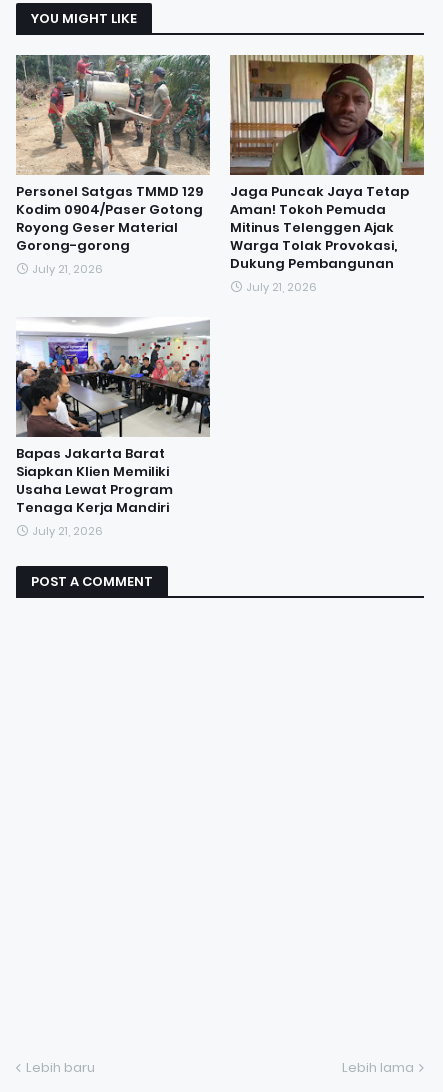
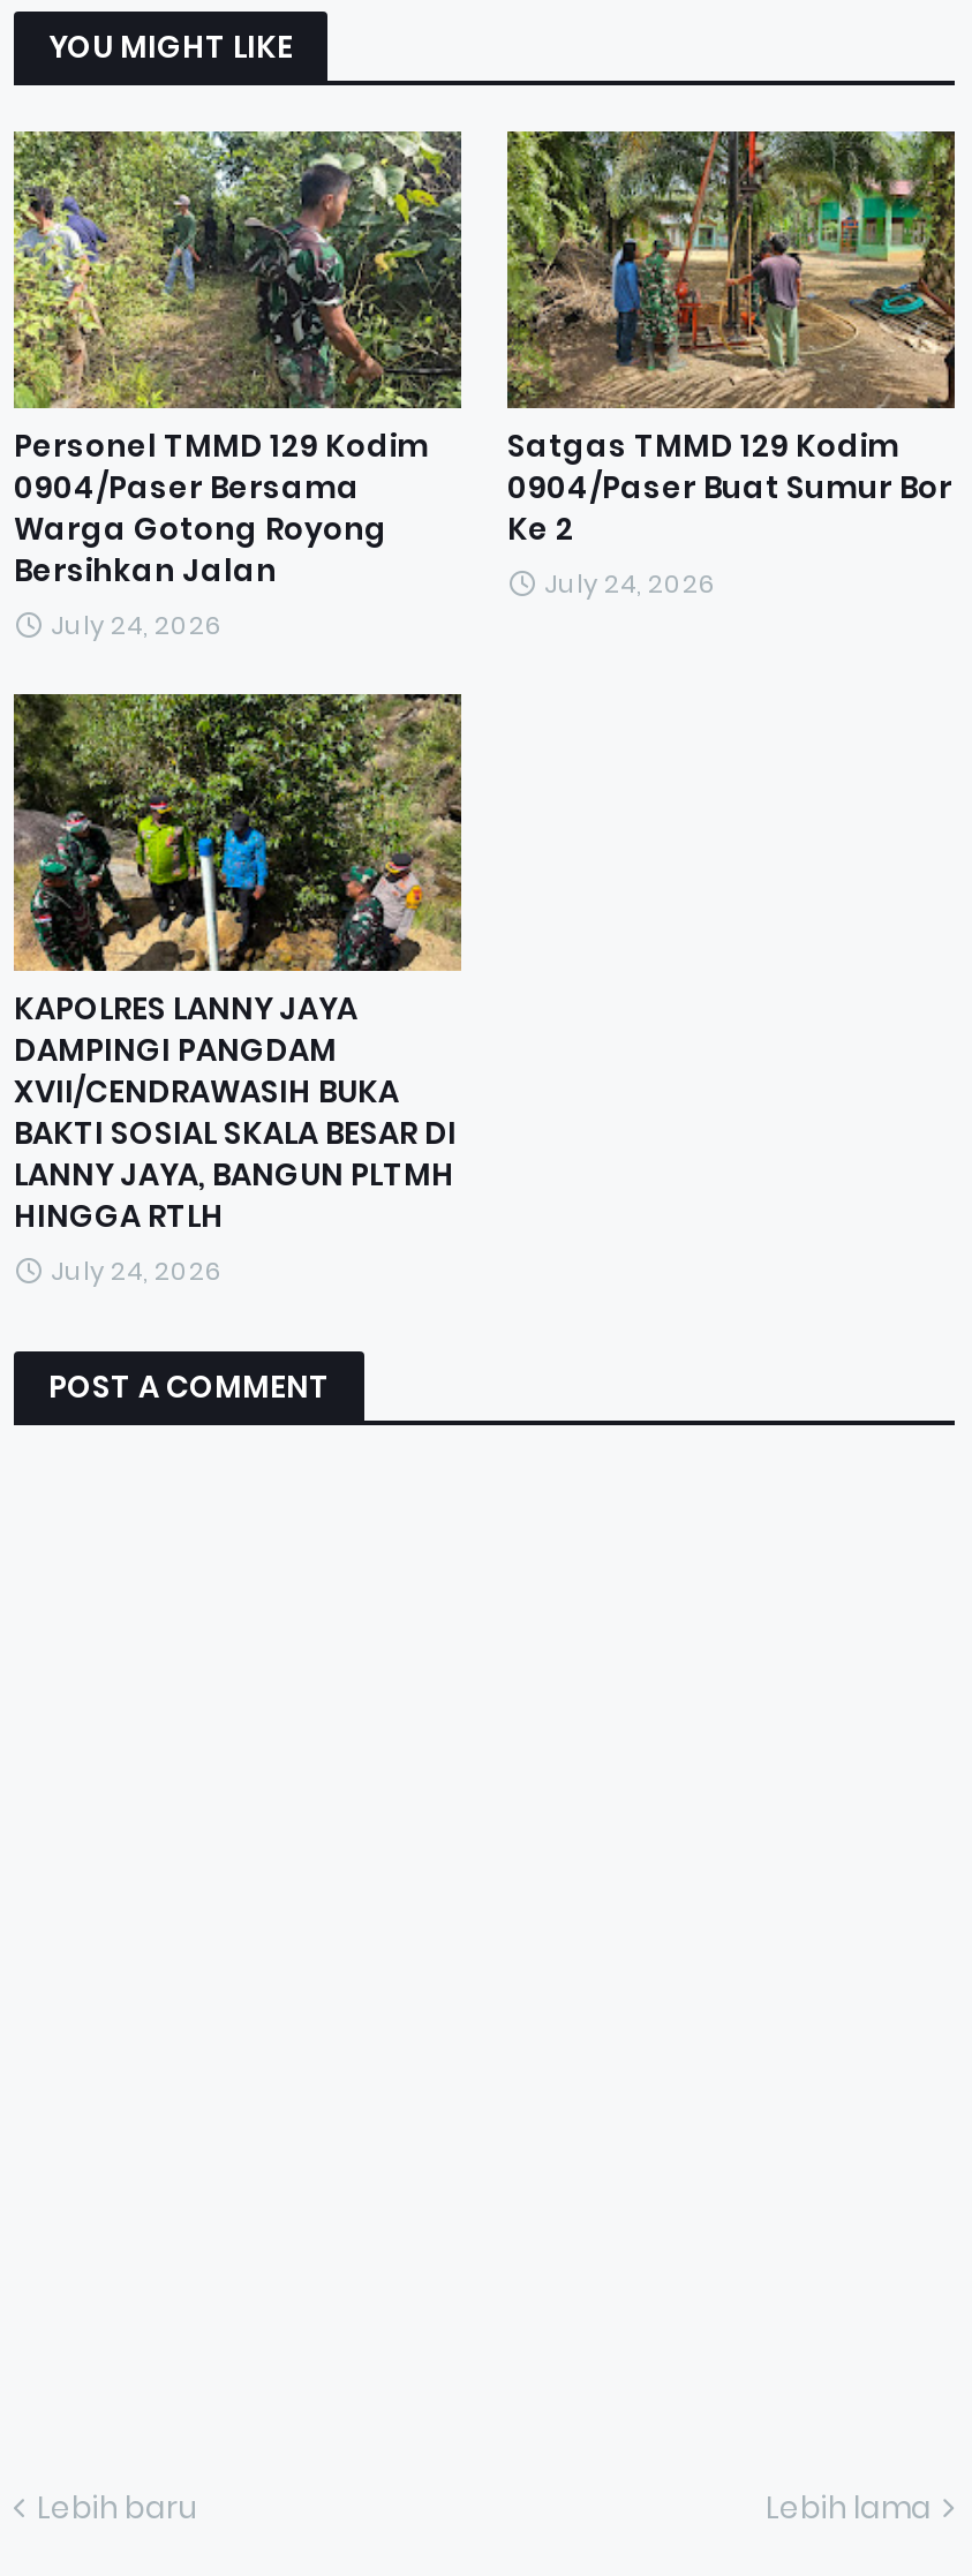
- [image]
- Personel Satgas TMMD 129
- Kodim 0904/Paser Gotong
- Royong Geser Material
- Gorong-gorong
- July 21, 2026
+ [image]
+ Personel TMMD 129 Kodim
+ 0904/Paser Bersama
+ Warga Gotong Royong
+ Bersihkan Jalan
+ July 24, 2026

- [image]
- Jaga Puncak Jaya Tetap
- Aman! Tokoh Pemuda
- Mitinus Telenggen Ajak
- Warga Tolak Provokasi,
- Dukung Pembangunan
- July 21, 2026
+ [image]
+ Satgas TMMD 129 Kodim
+ 0904/Paser Buat Sumur Bor
+ Ke 2
+ July 24, 2026

- [image]
- Bapas Jakarta Barat
- Siapkan Klien Memiliki
- Usaha Lewat Program
- Tenaga Kerja Mandiri
- July 21, 2026
+ [image]
+ KAPOLRES LANNY JAYA
+ DAMPINGI PANGDAM
+ XVII/CENDRAWASIH BUKA
+ BAKTI SOSIAL SKALA BESAR DI
+ LANNY JAYA, BANGUN PLTMH
+ HINGGA RTLH
+ July 24, 2026
